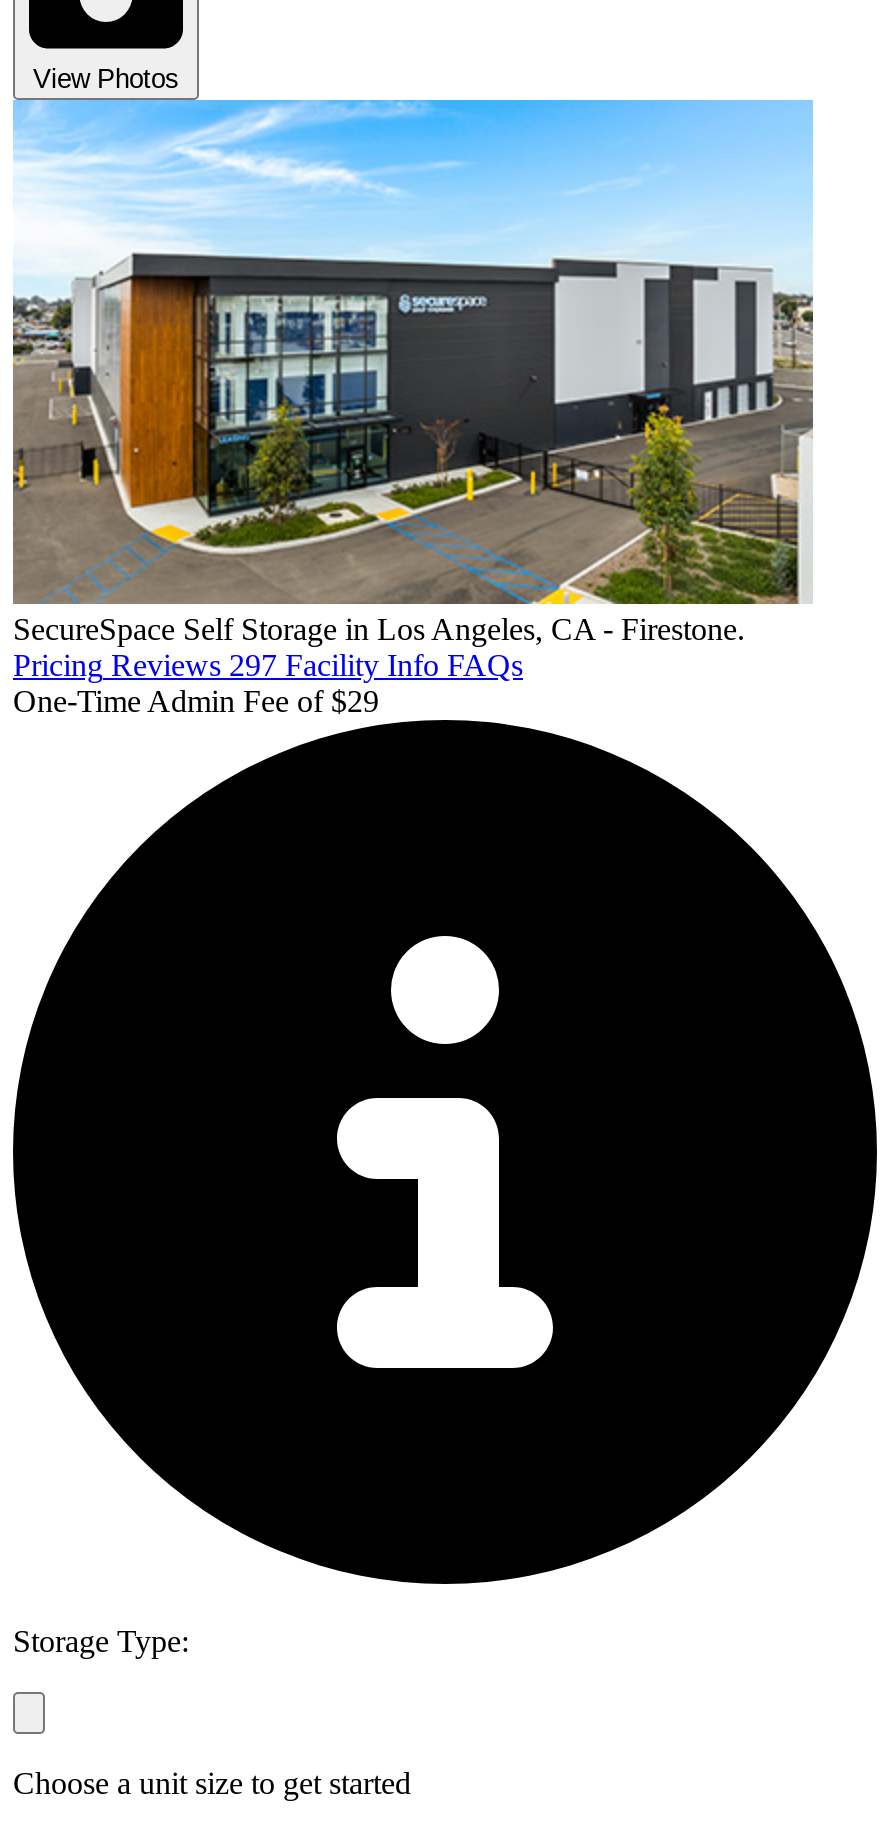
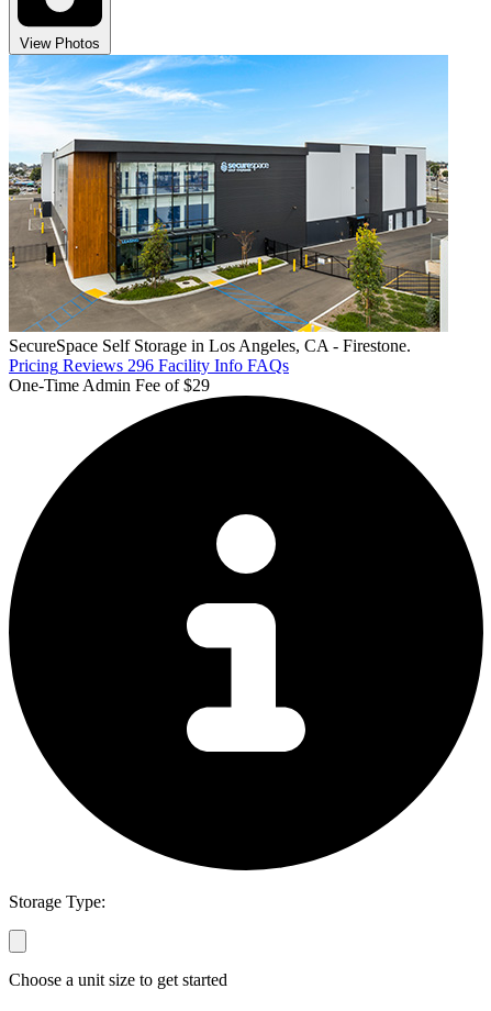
- Pricing Reviews 297 Facility Info FAQs
+ Pricing Reviews 296 Facility Info FAQs
